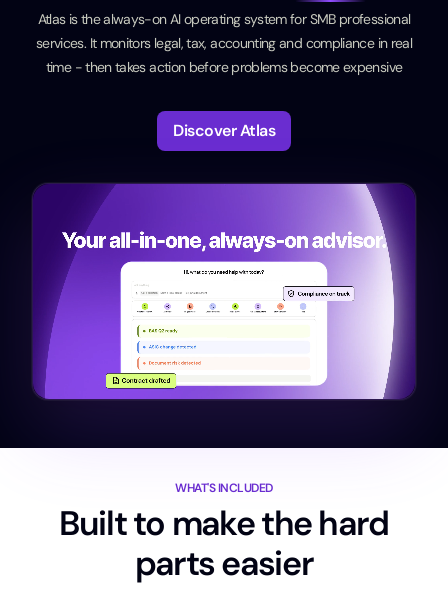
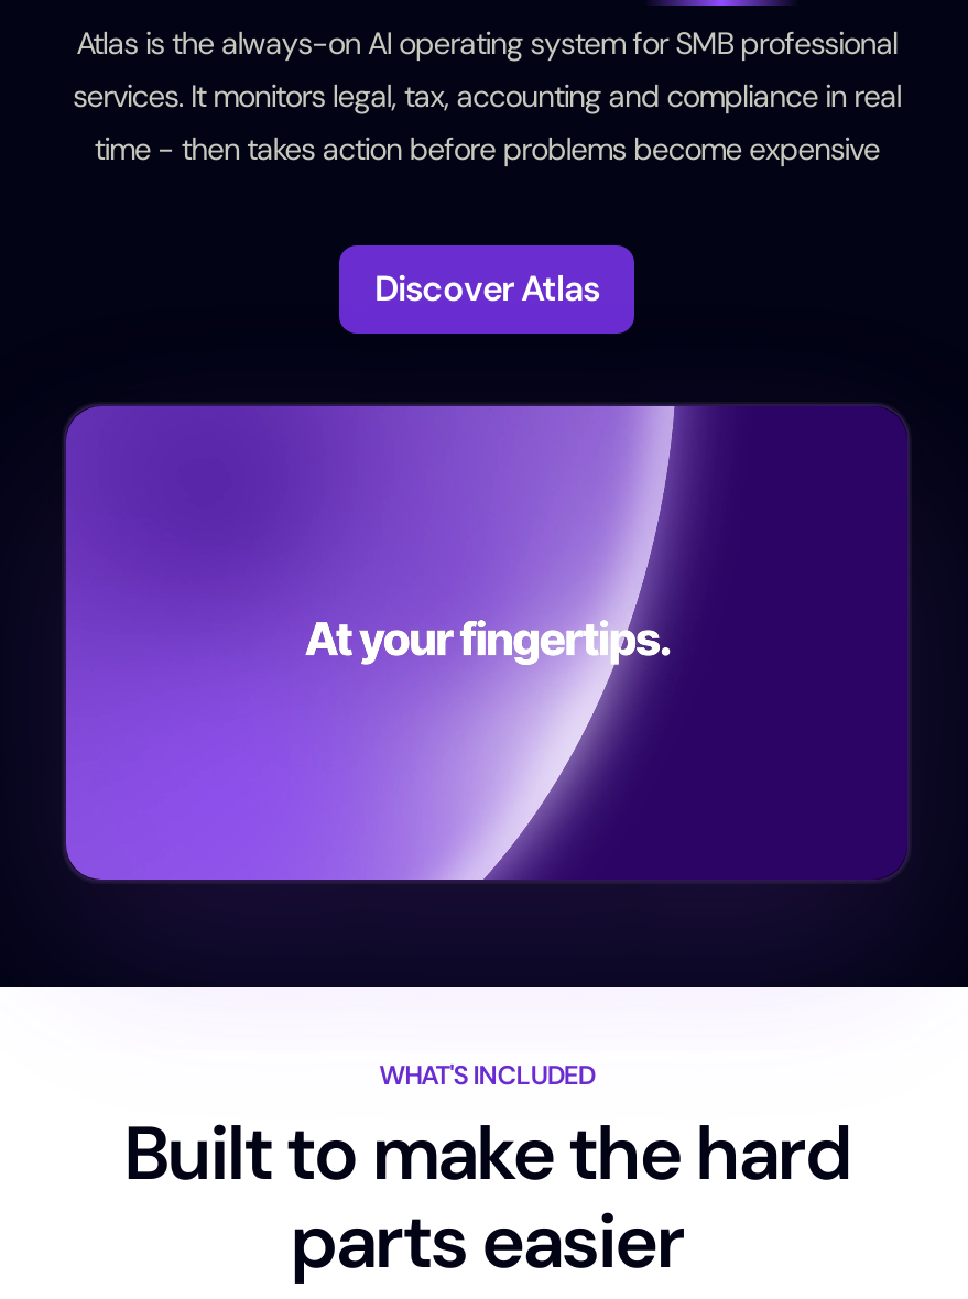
- [image]
+ [image]
